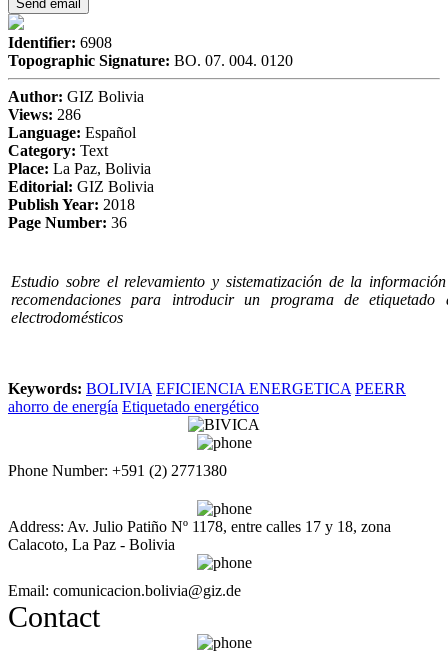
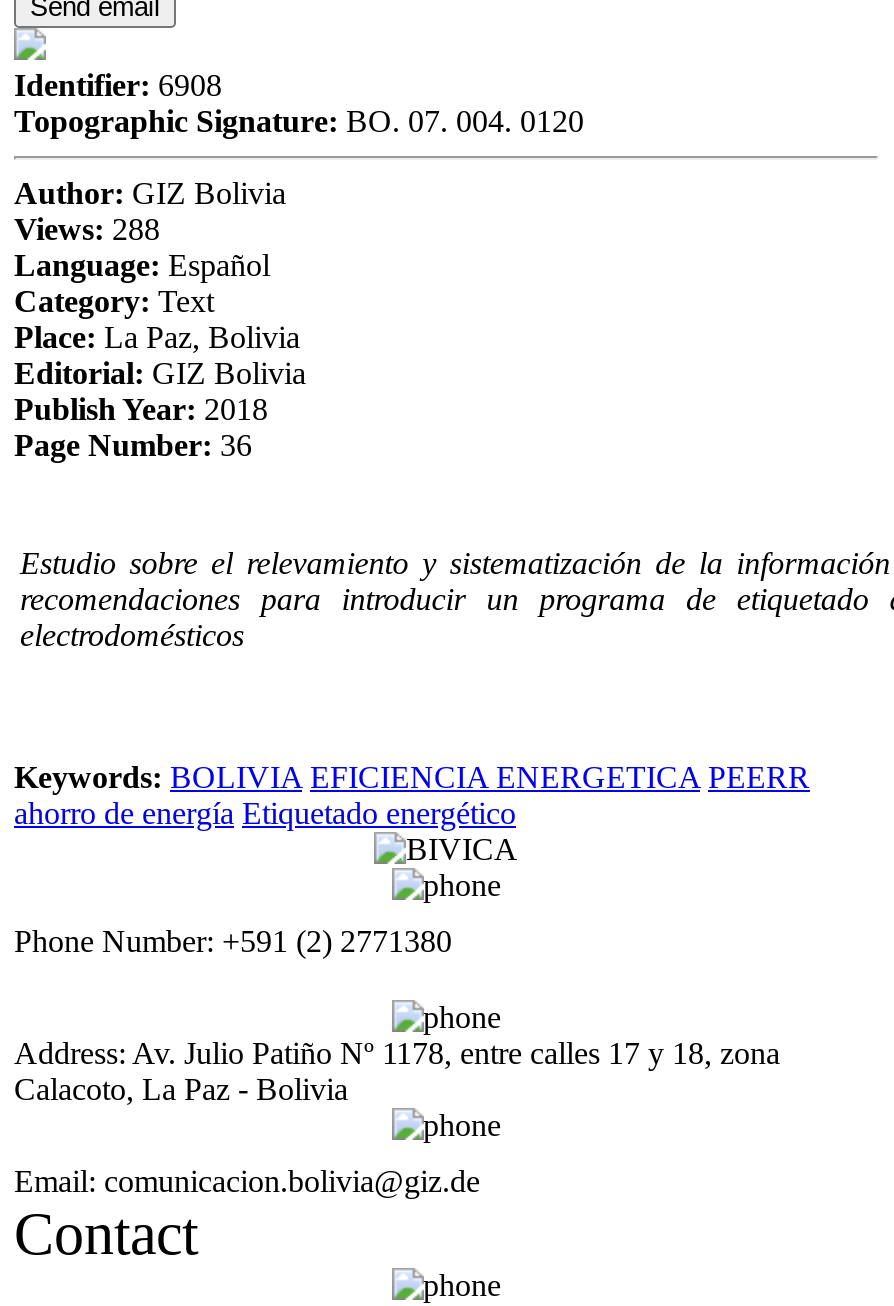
- Views: 286
+ Views: 288
